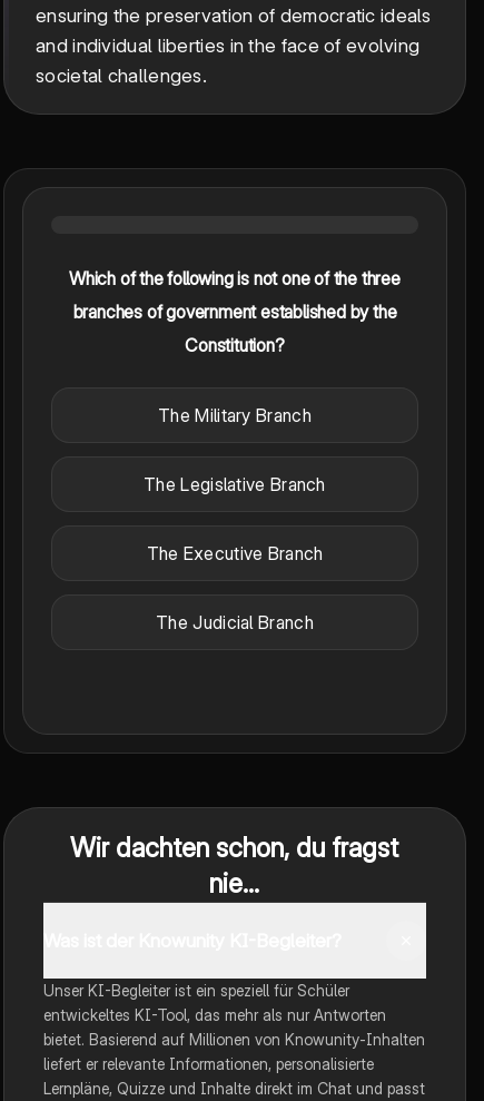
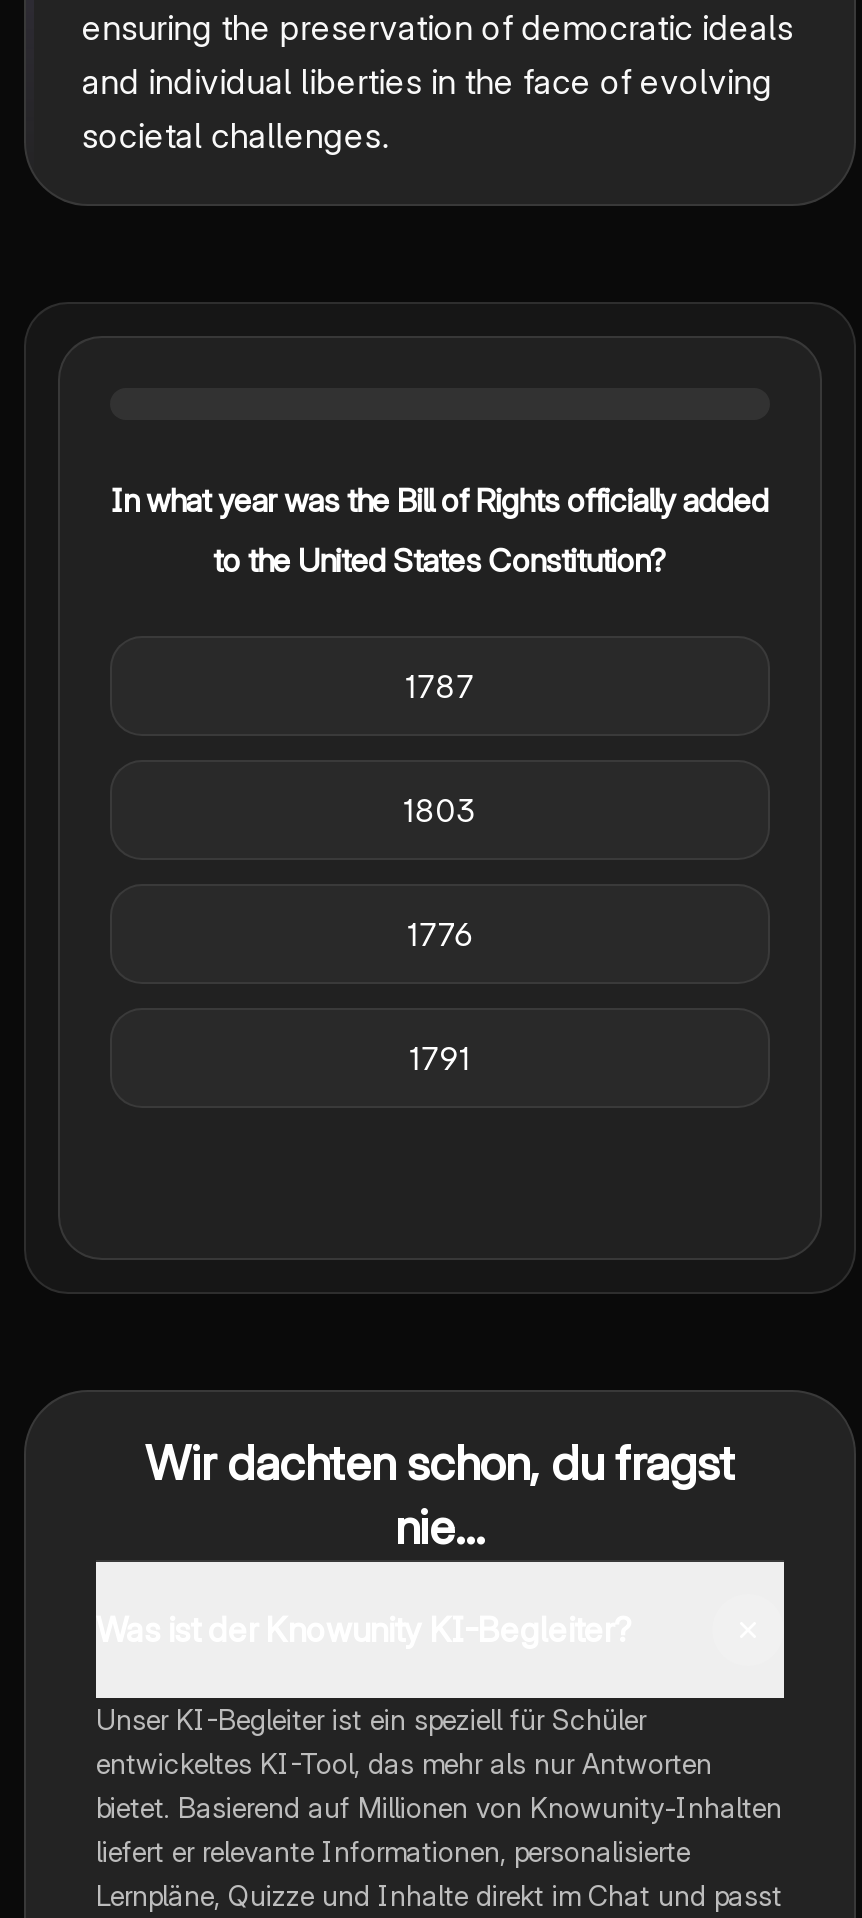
- Which of the following is not one of the three
- branches of government established by the
- Constitution?
- The Military Branch
- The Legislative Branch
- The Executive Branch
- The Judicial Branch
+ In what year was the Bill of Rights officially added
+ to the United States Constitution?
+ 1787
+ 1803
+ 1776
+ 1791
